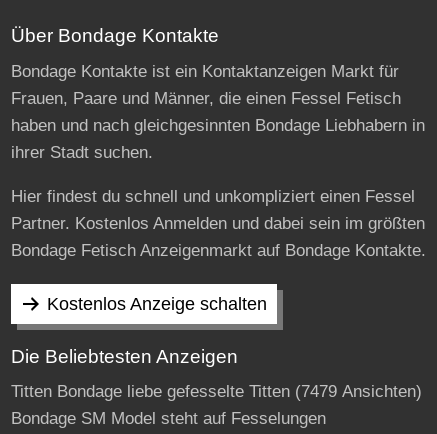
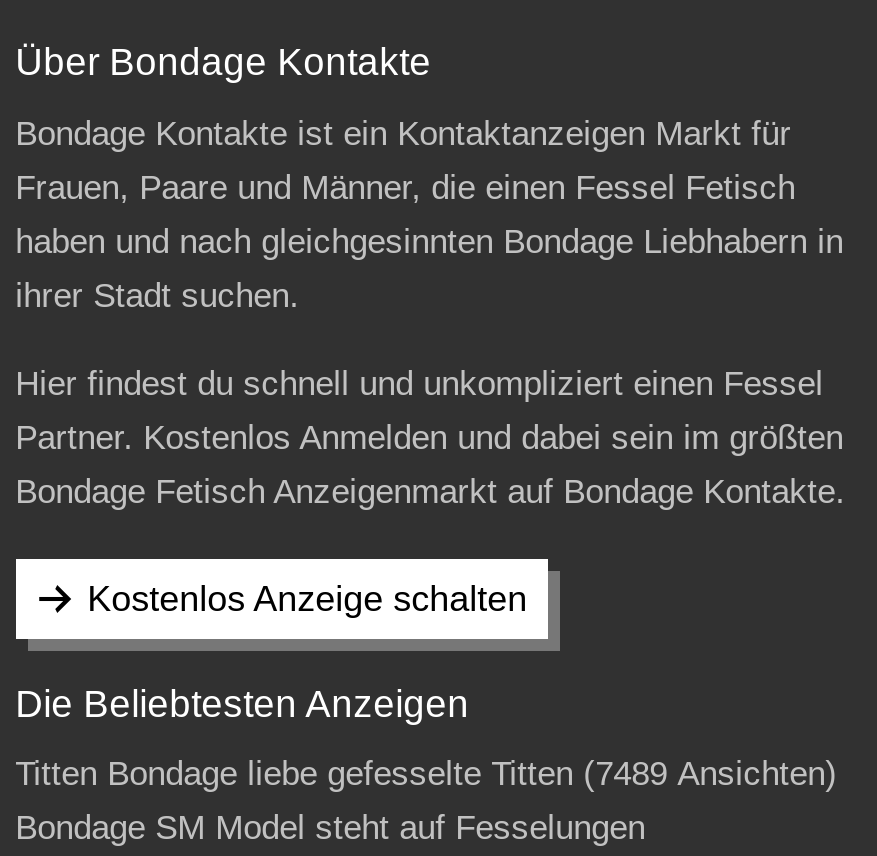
- Titten Bondage liebe gefesselte Titten (7479 Ansichten)
+ Titten Bondage liebe gefesselte Titten (7489 Ansichten)
